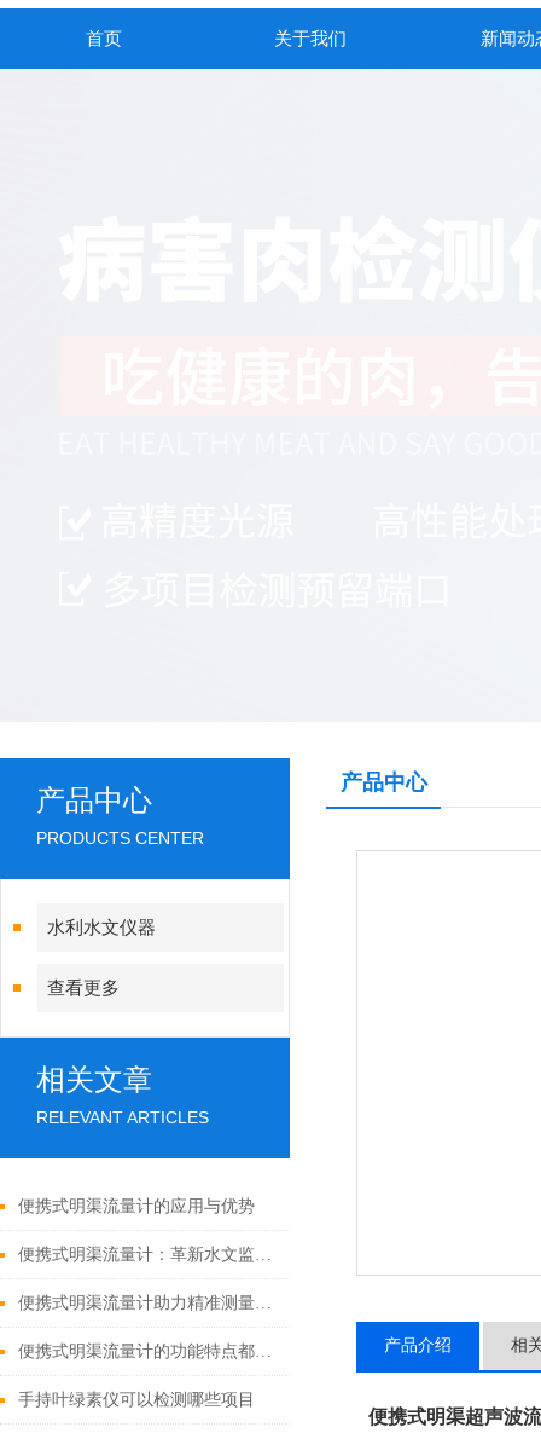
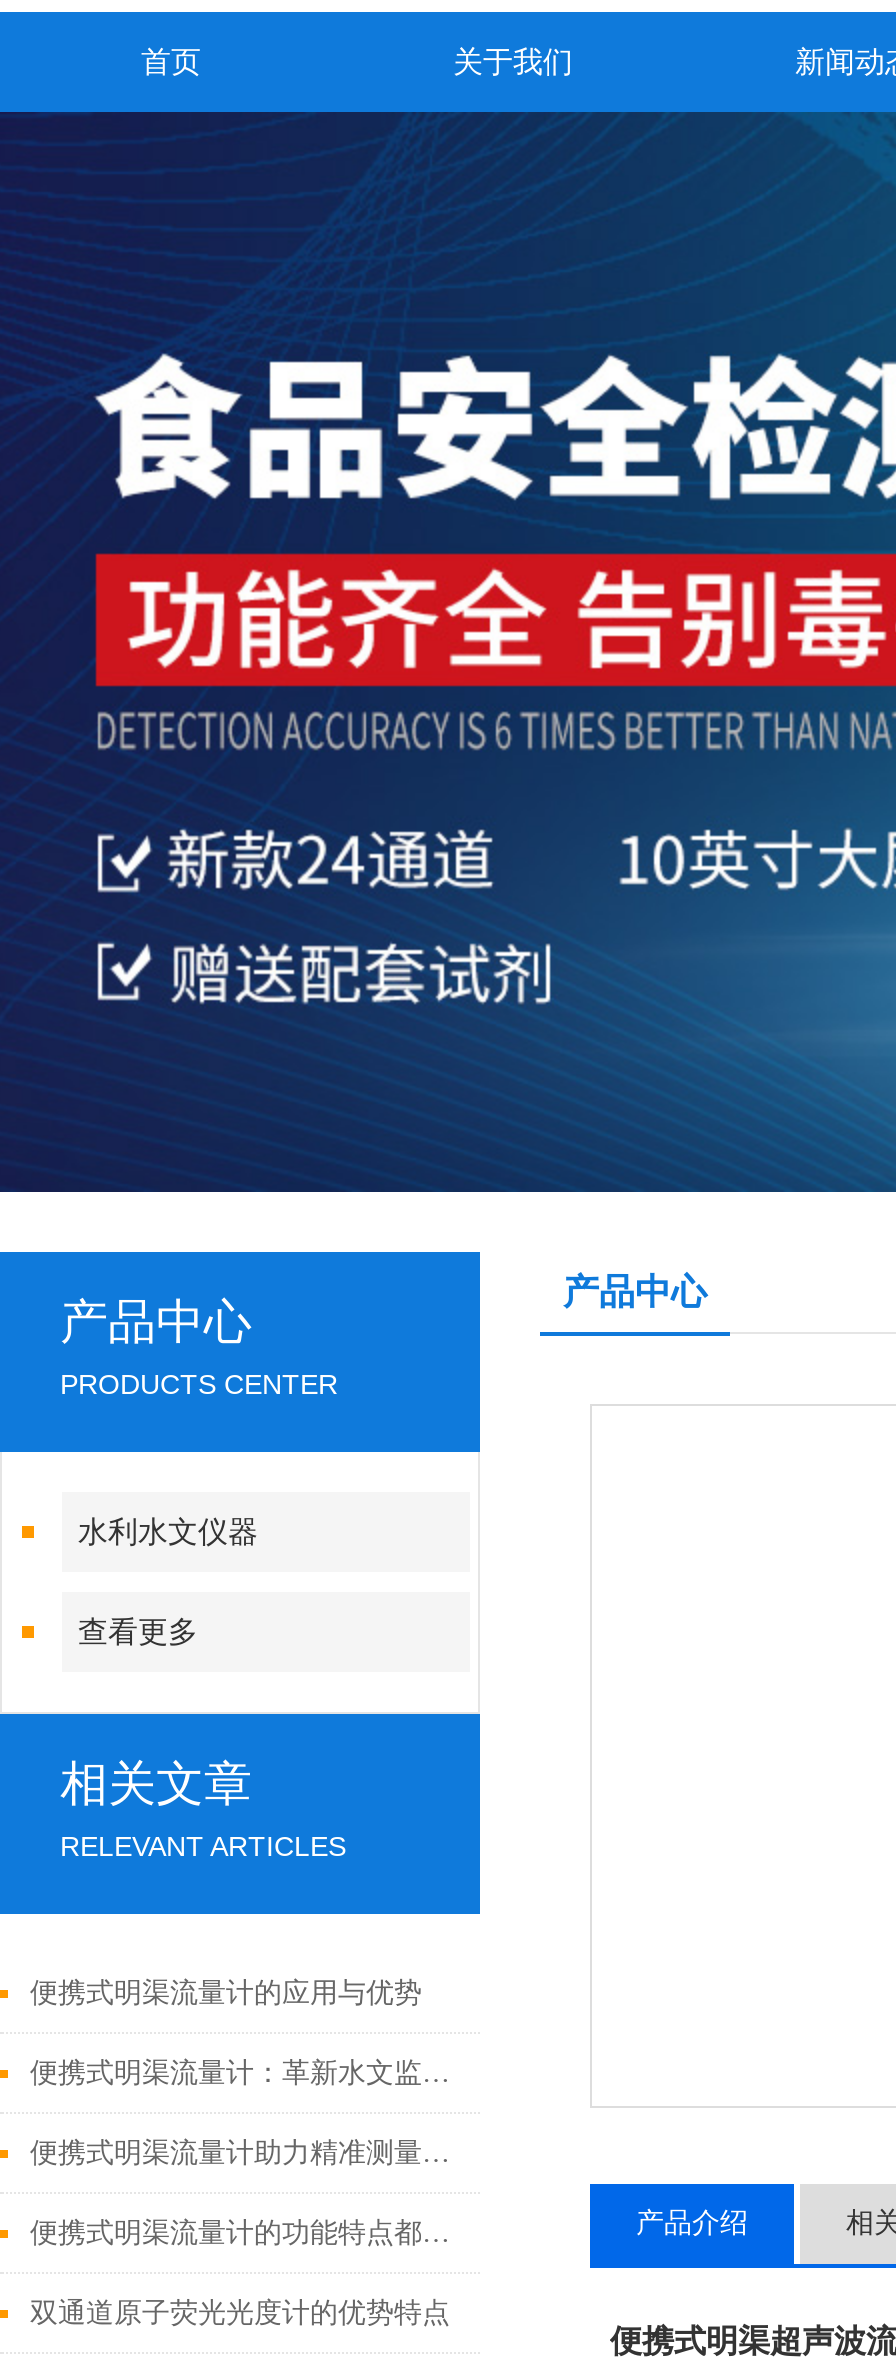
+ [image]

- 手持叶绿素仪可以检测哪些项目
+ 双通道原子荧光光度计的优势特点
